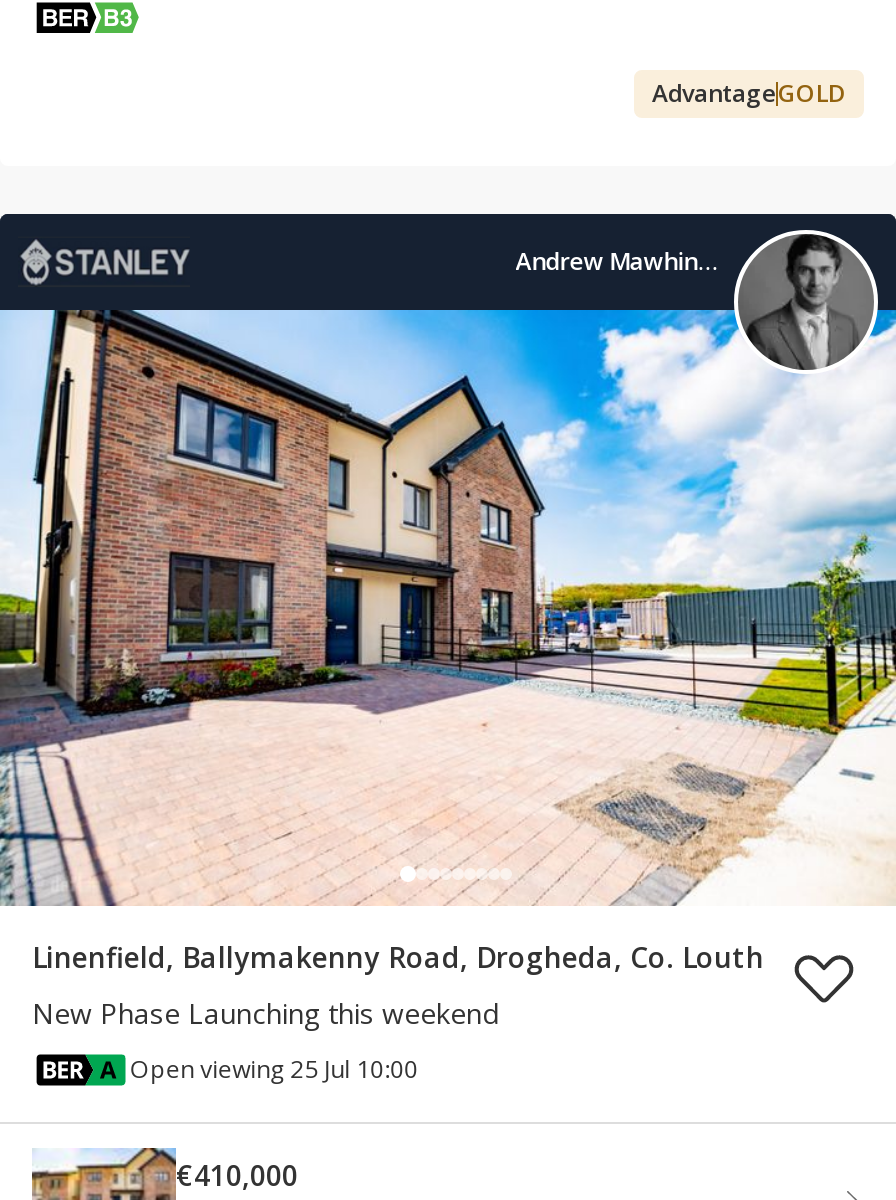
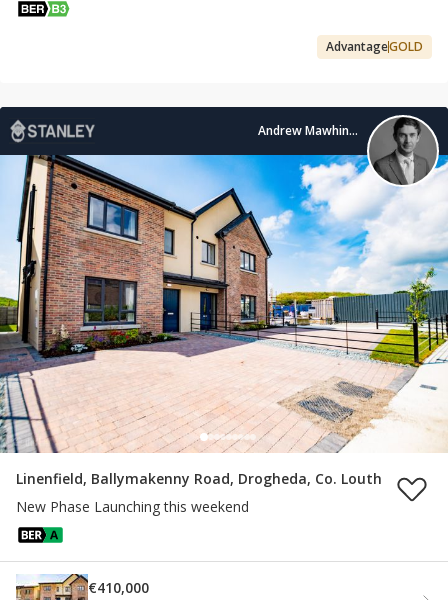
- Open viewing 25 Jul 10:00
